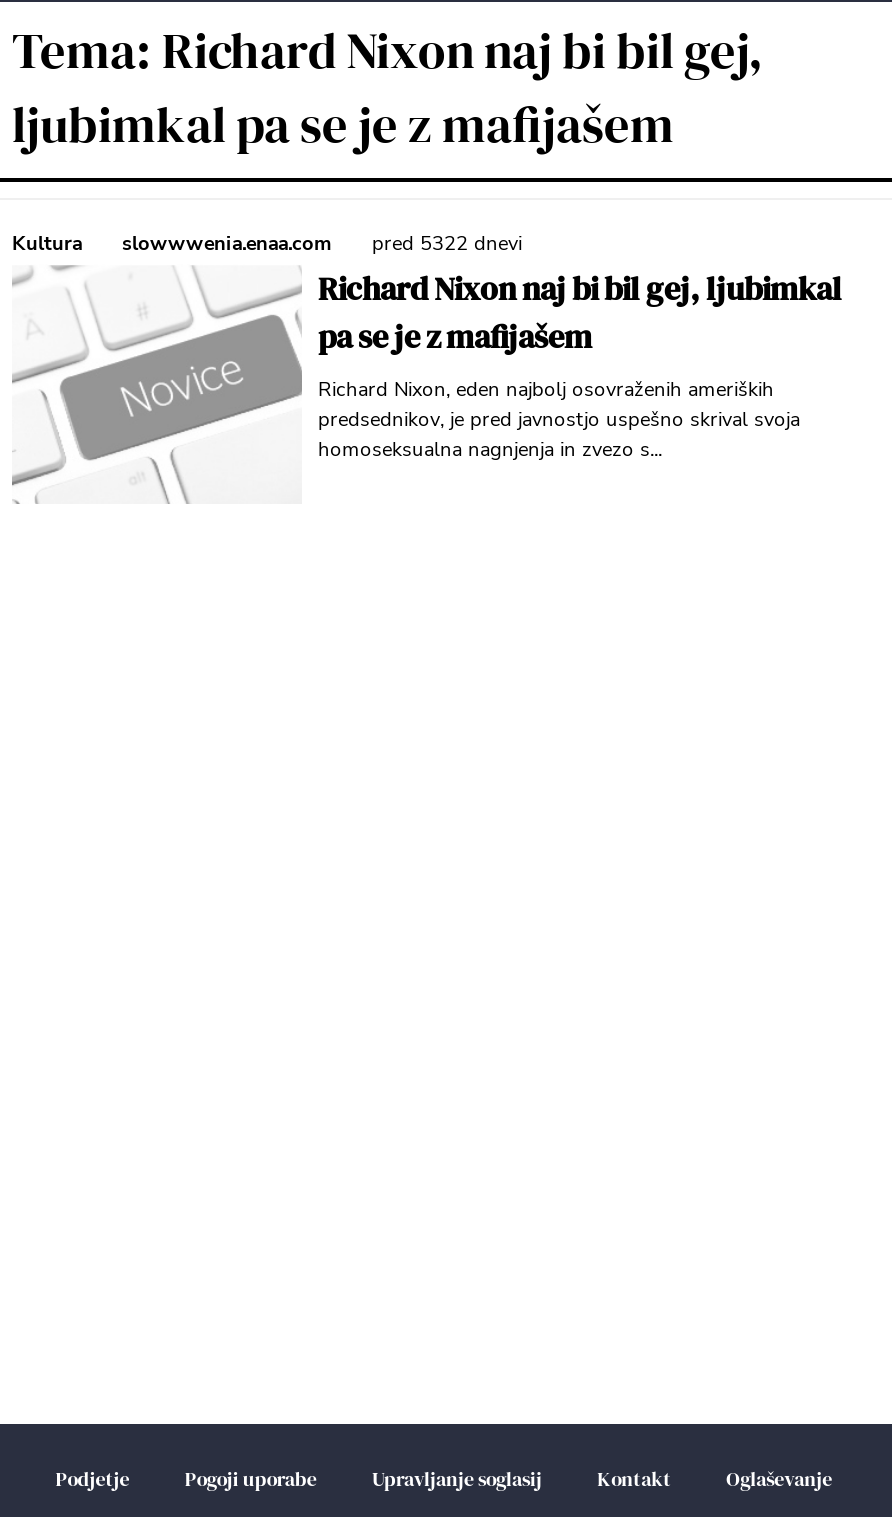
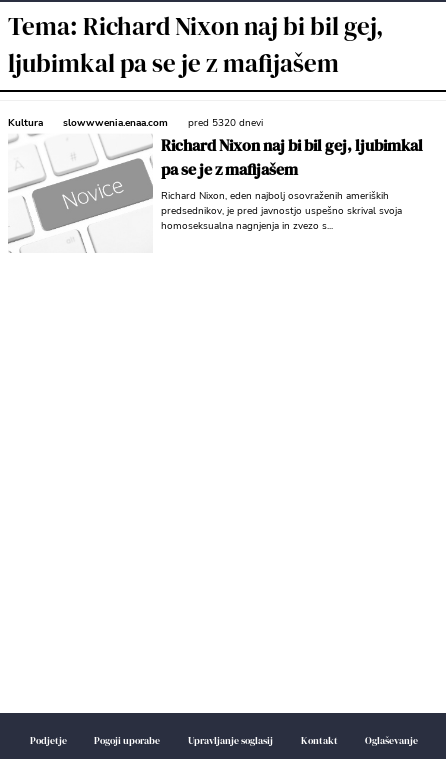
- Kultura slowwwenia.enaa.com pred 5322 dnevi
+ Kultura slowwwenia.enaa.com pred 5320 dnevi
